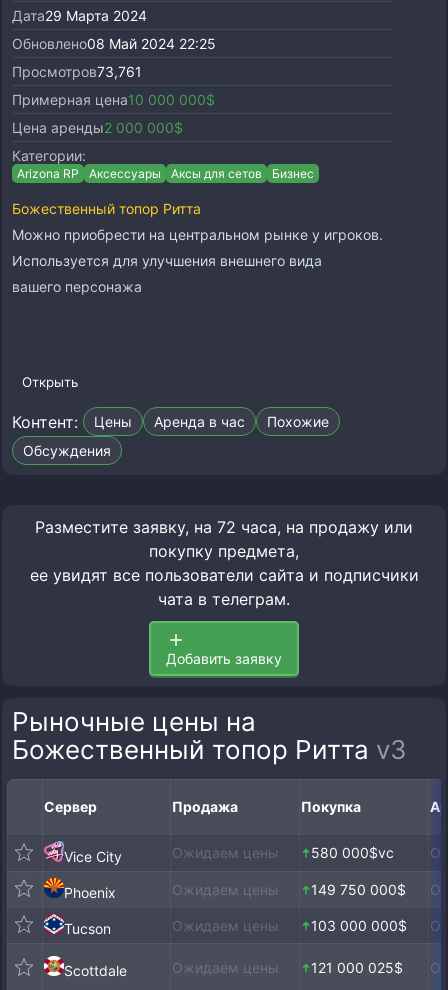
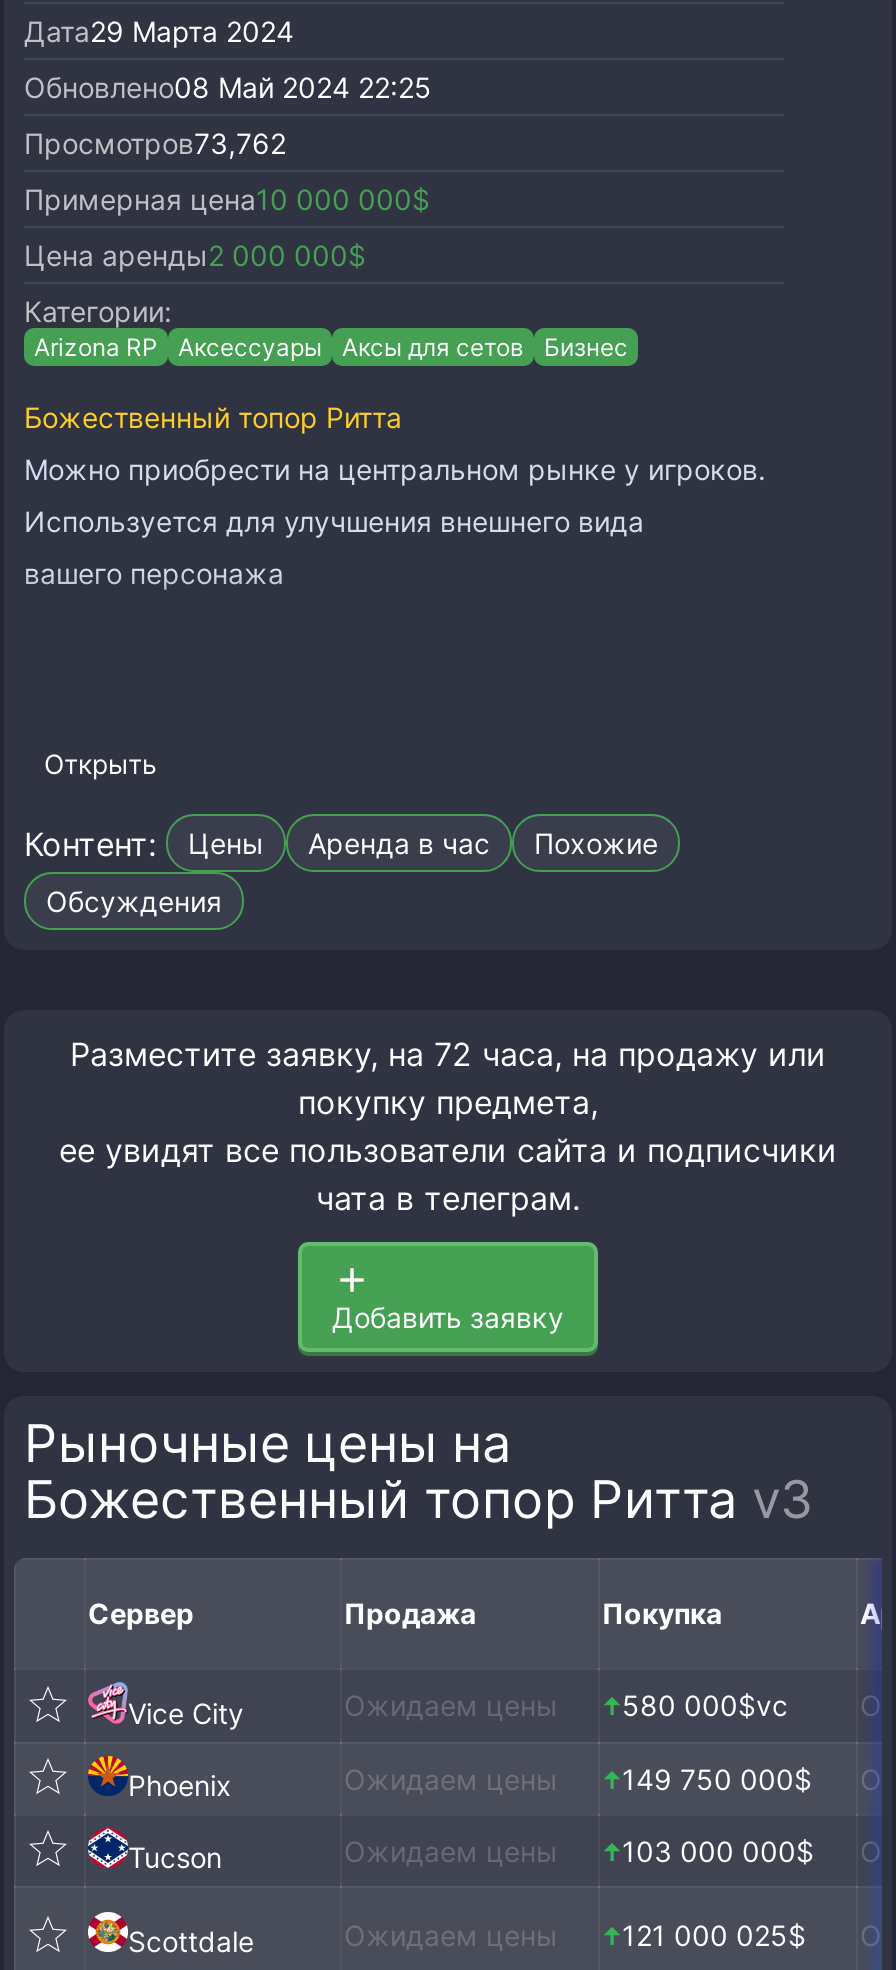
- Просмотров73,761
+ Просмотров73,762
